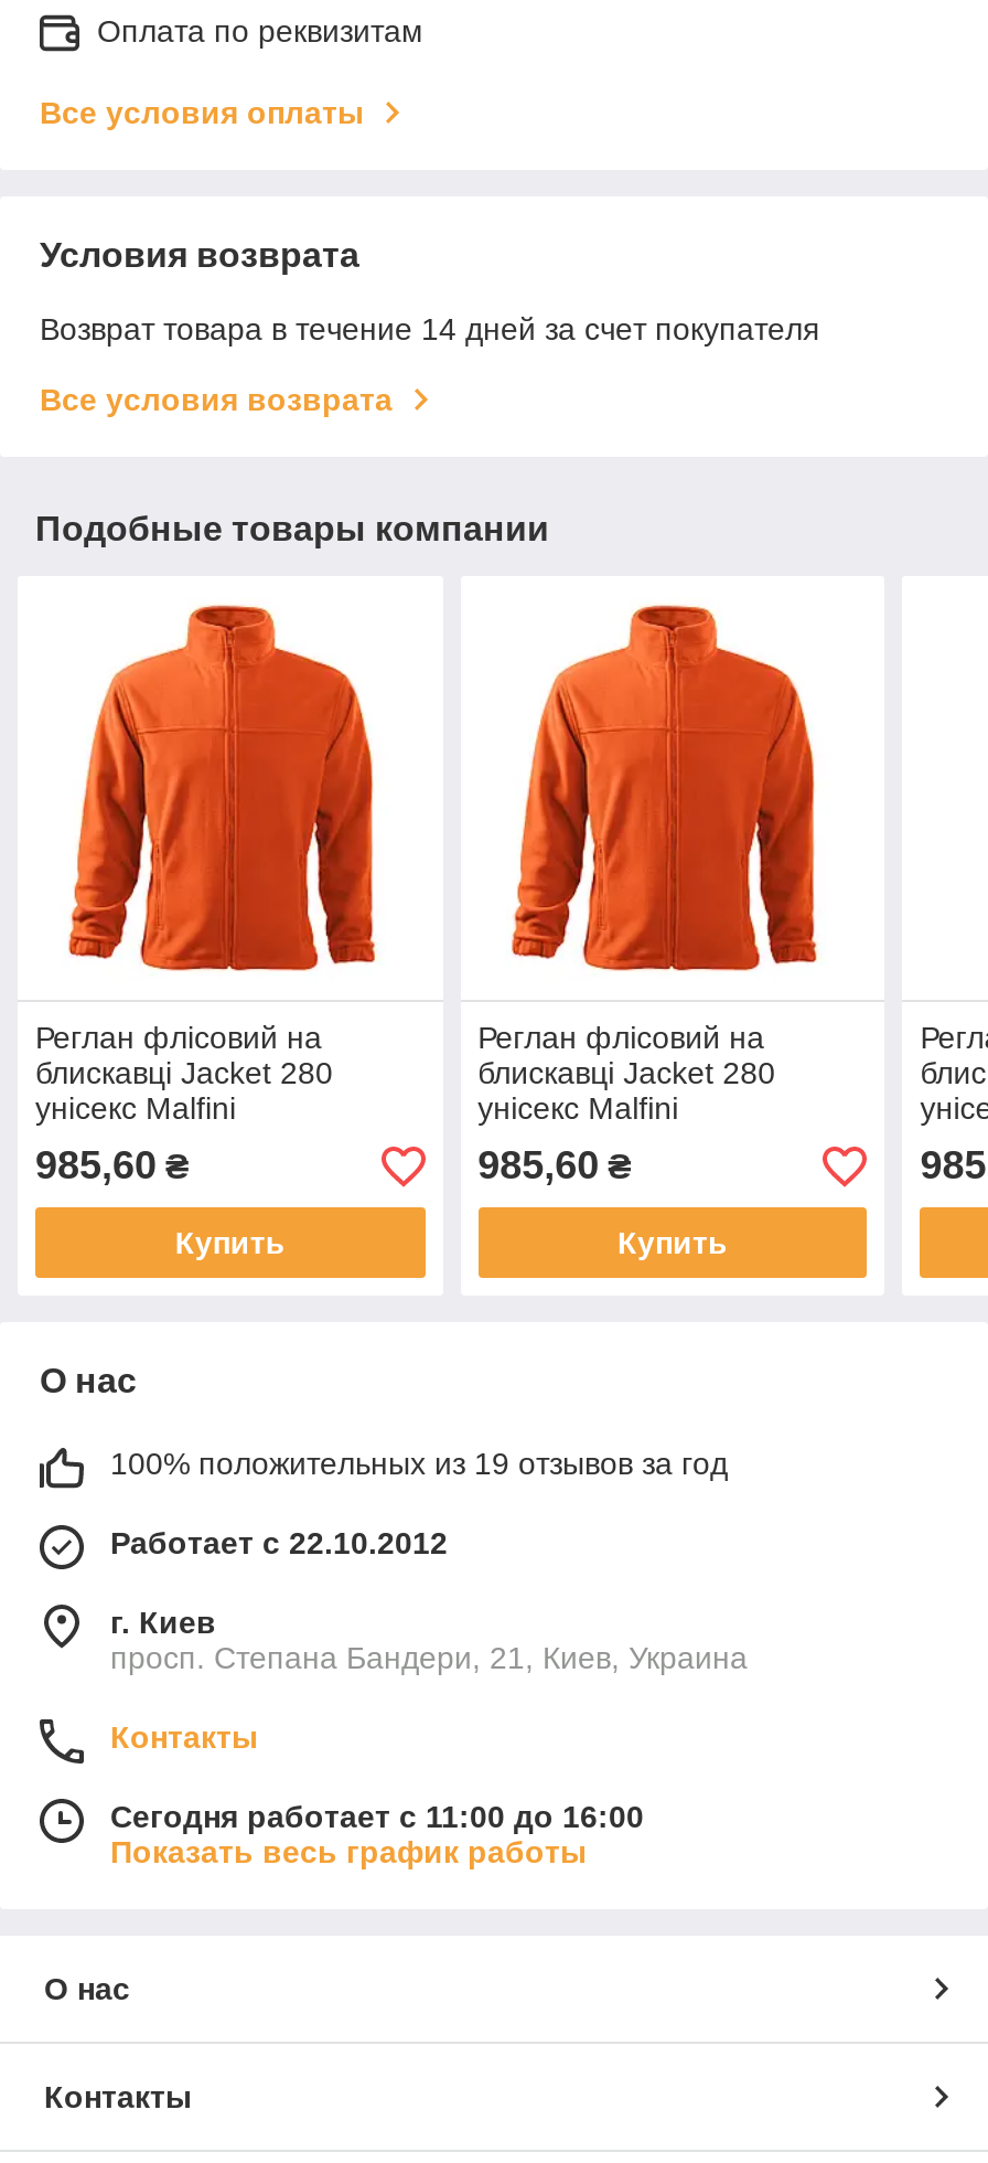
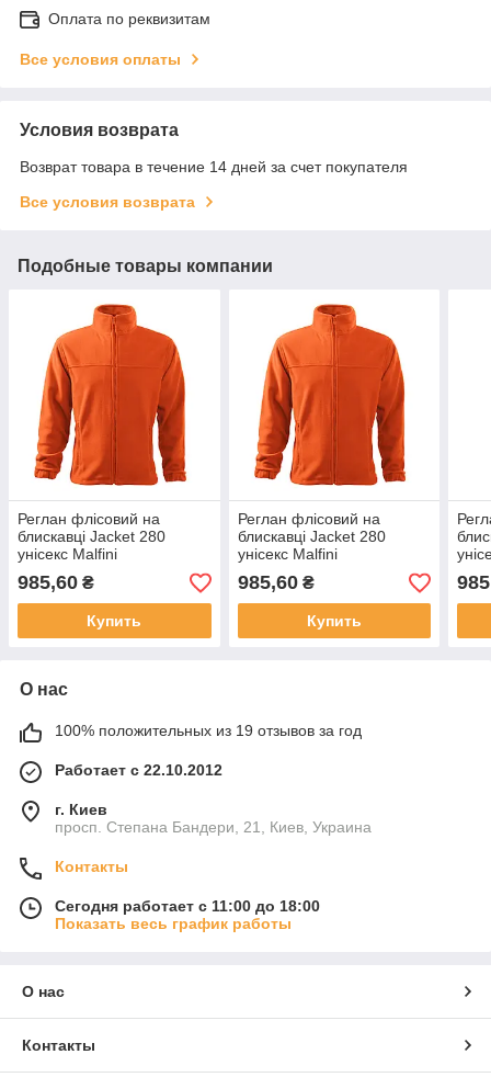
- Сегодня работает с 11:00 до 16:00
+ Сегодня работает с 11:00 до 18:00
